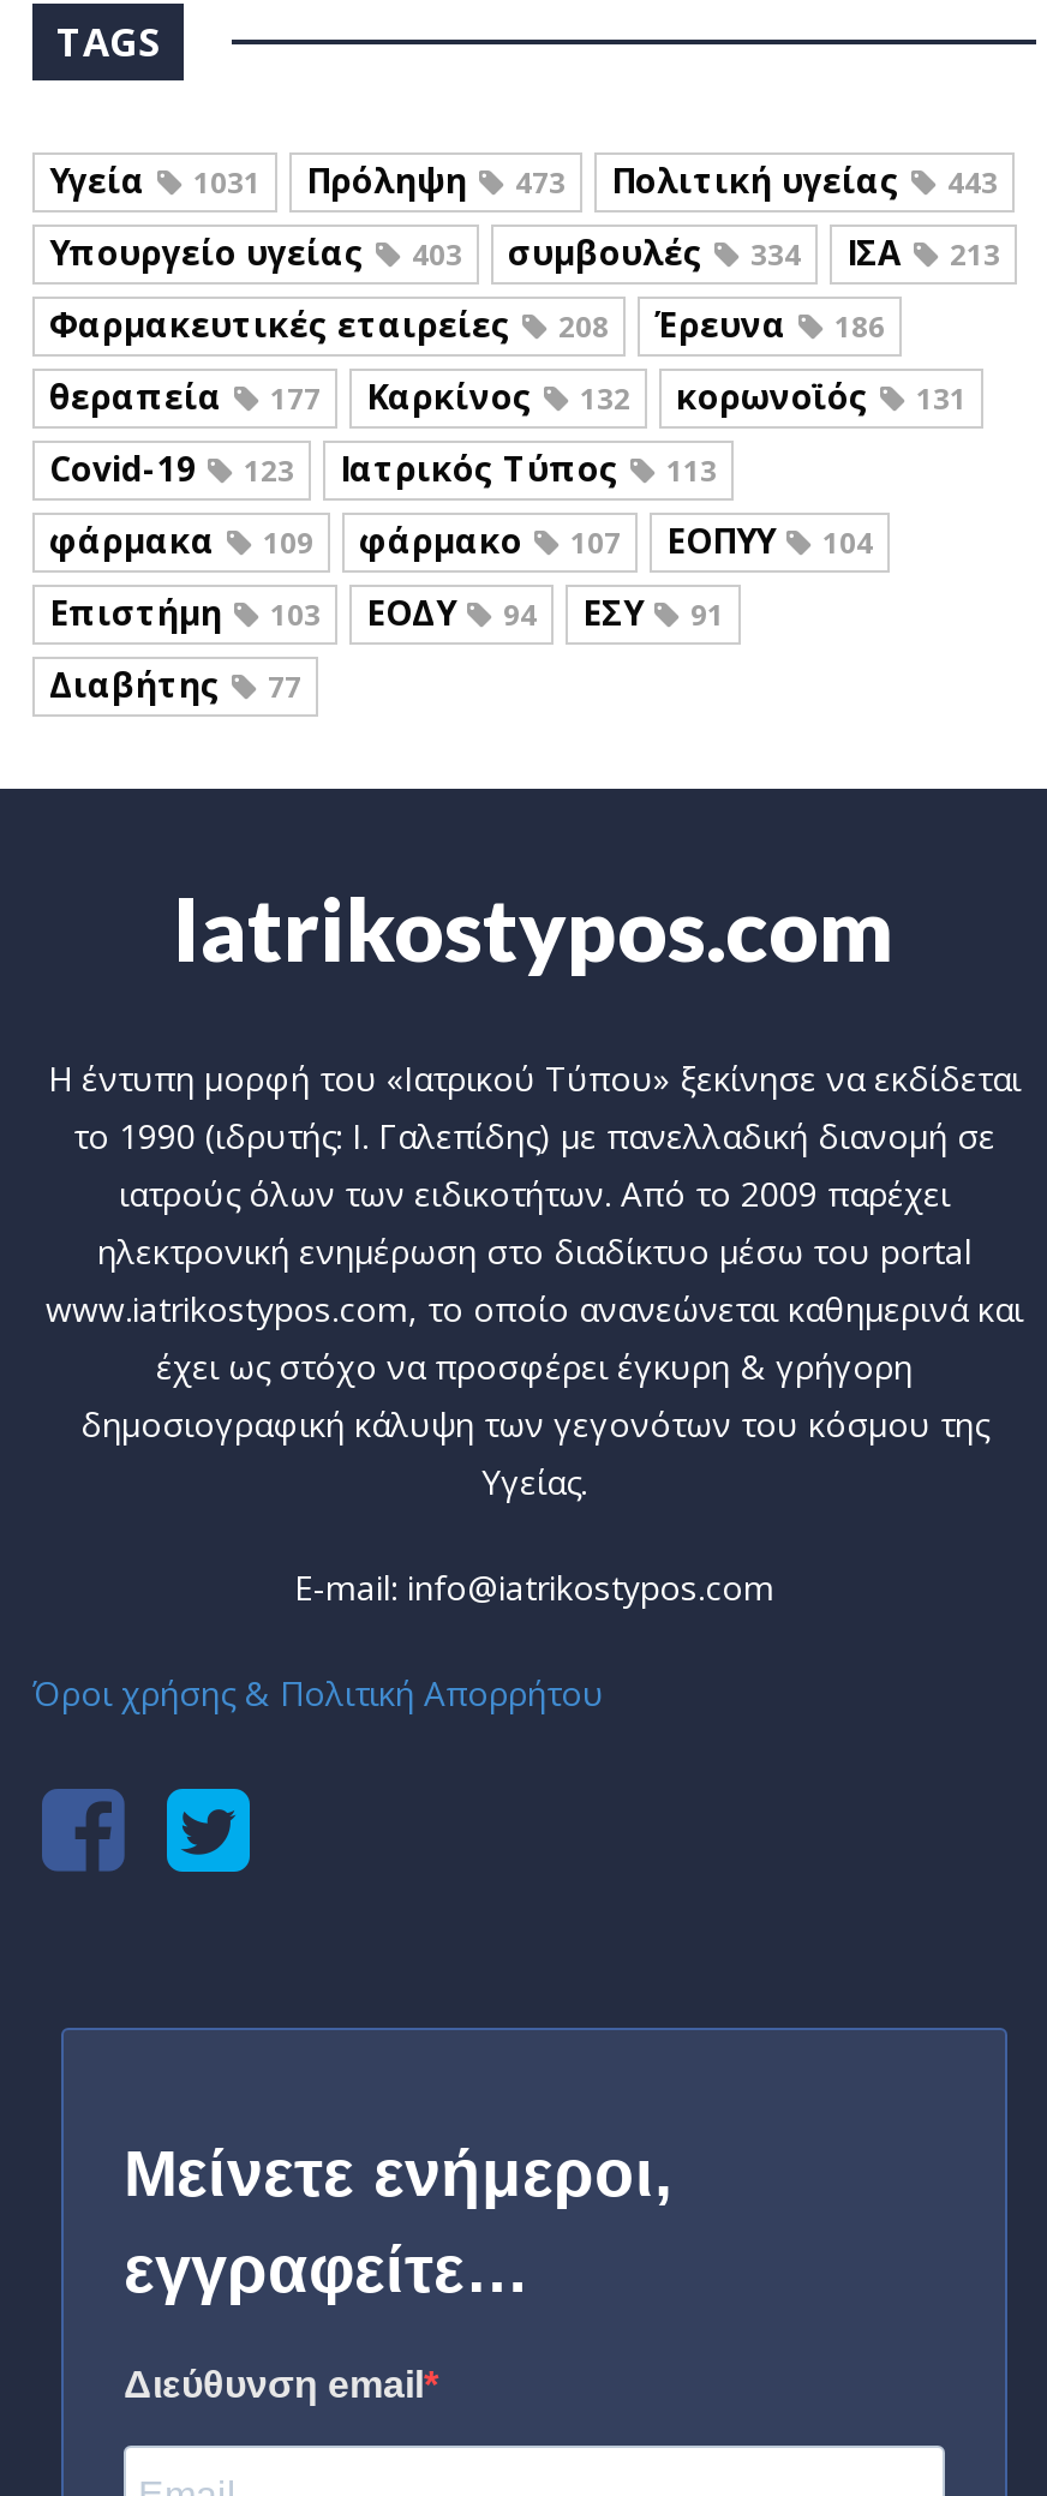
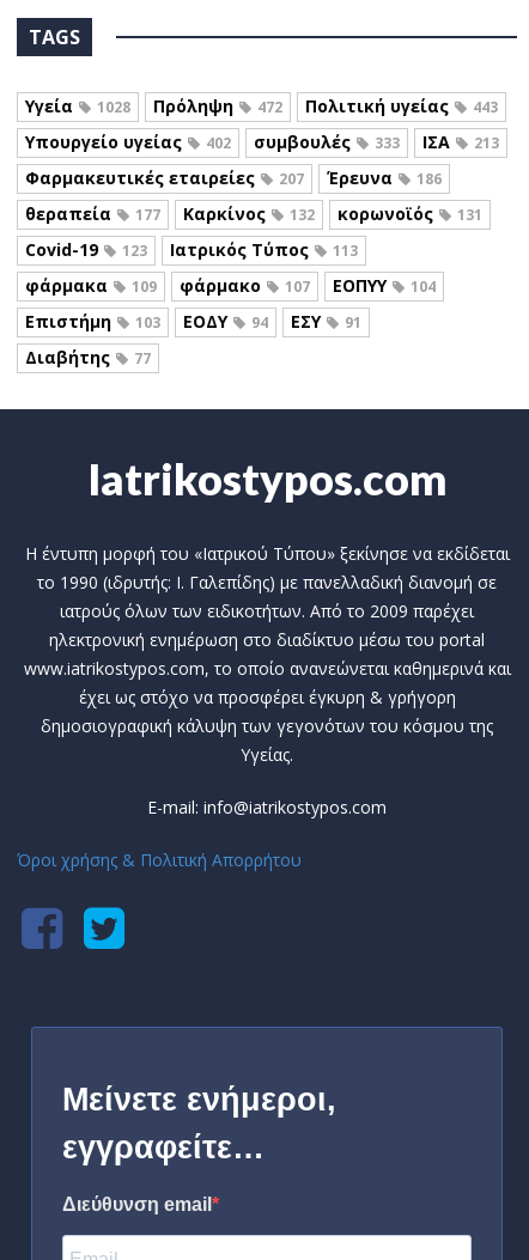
- 1031
+ 1028

- 473
+ 472

- 403
+ 402

- 334
+ 333

- Φαρμακευτικές εταιρείες 208 Έρευνα 186
+ Φαρμακευτικές εταιρείες 207 Έρευνα 186
